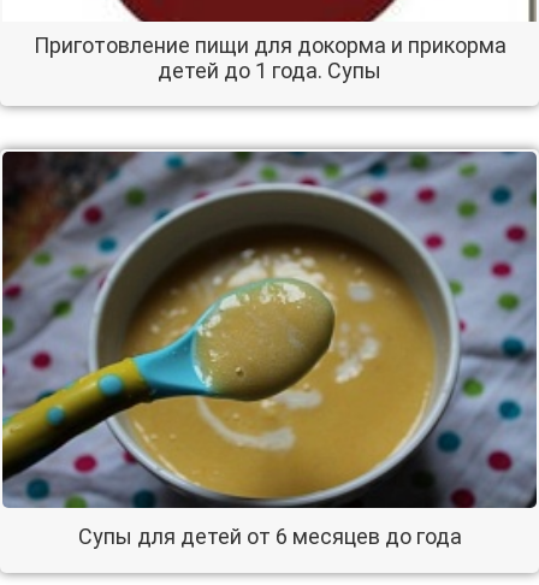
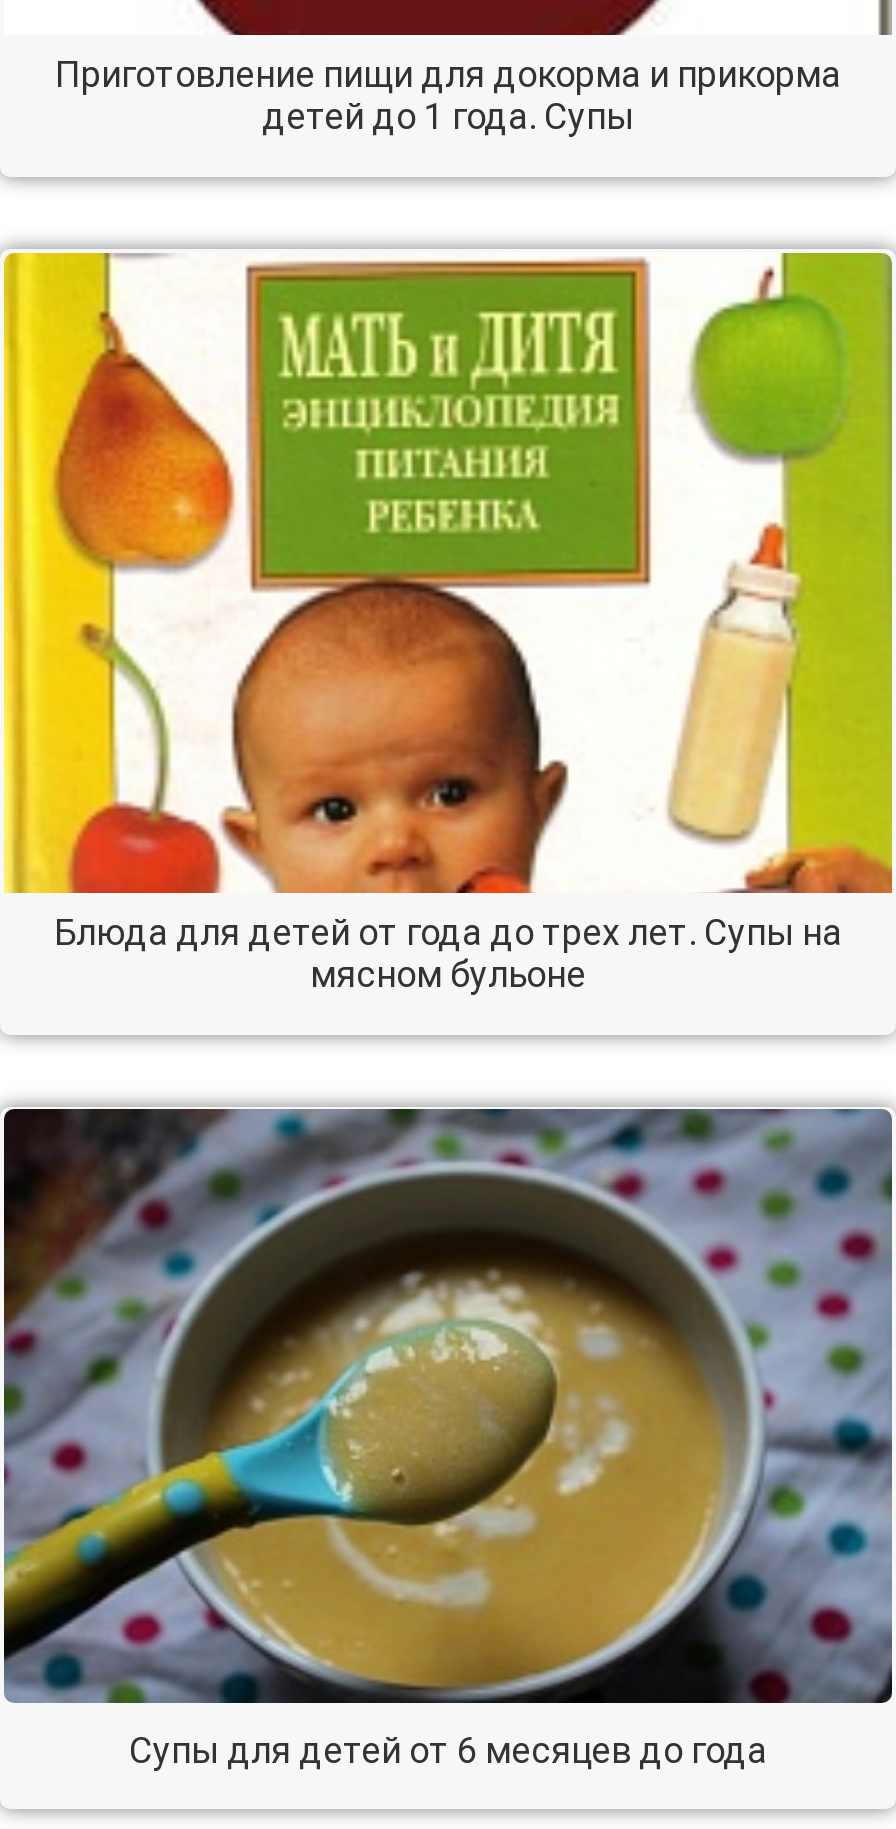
+ [image]
+ Блюда для детей от года до трех лет. Супы на
+ мясном бульоне
